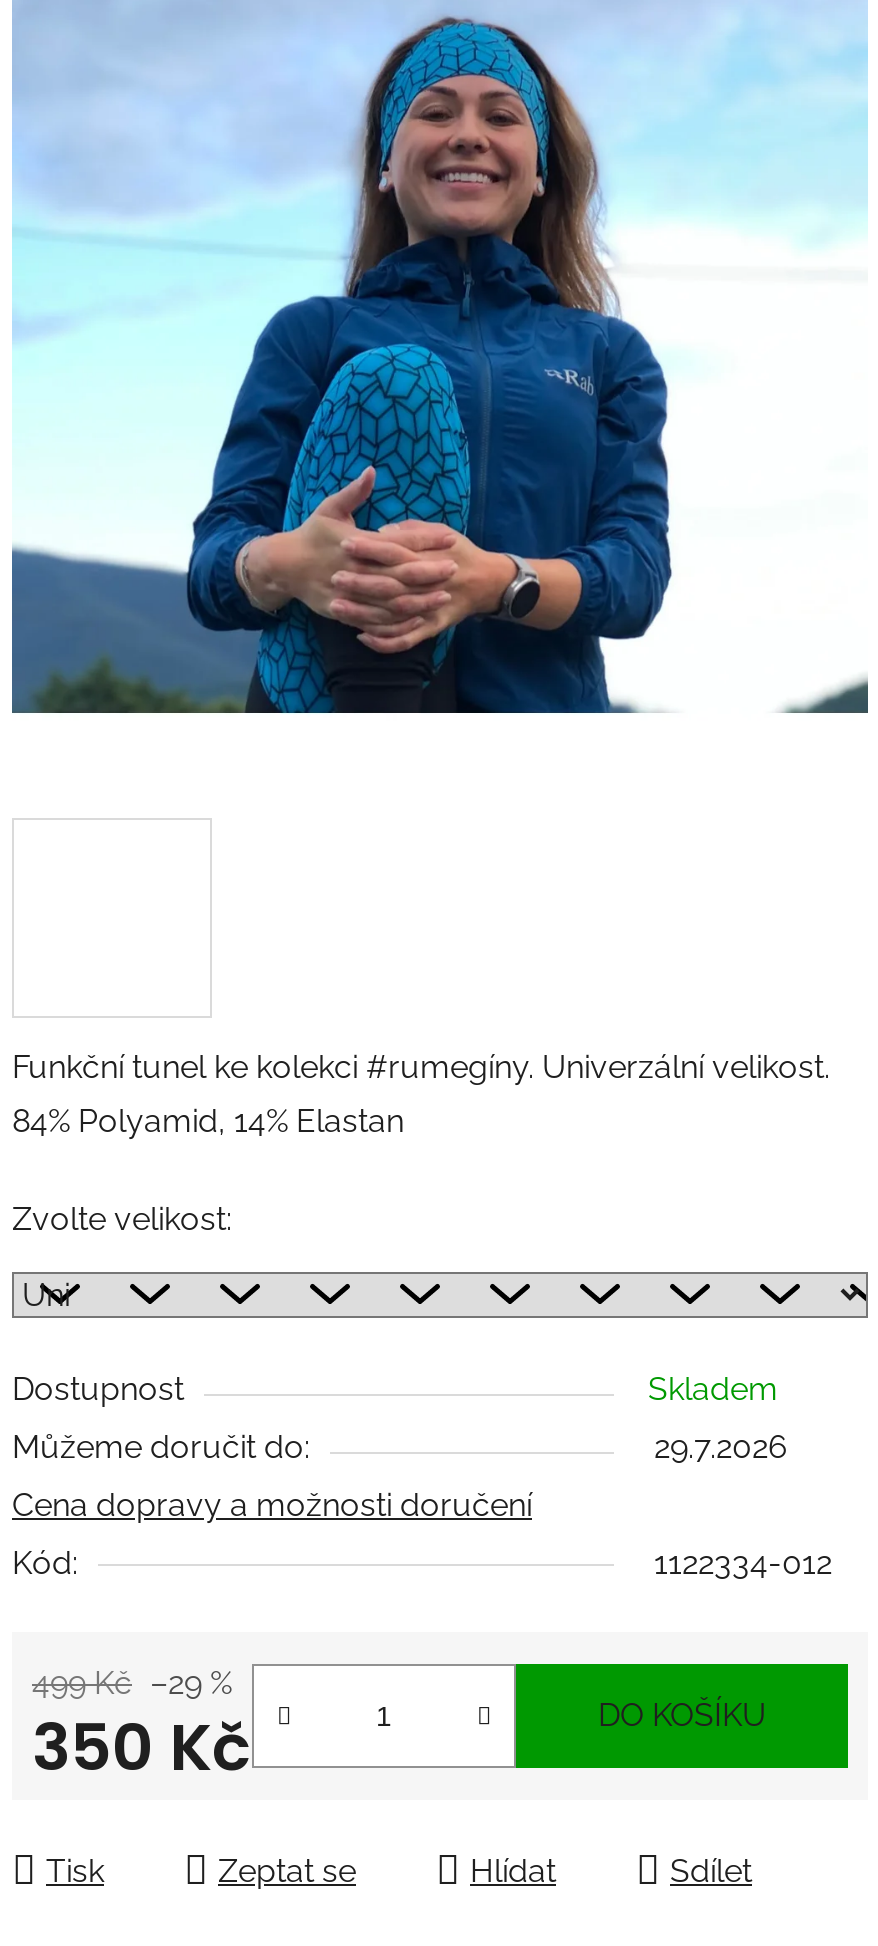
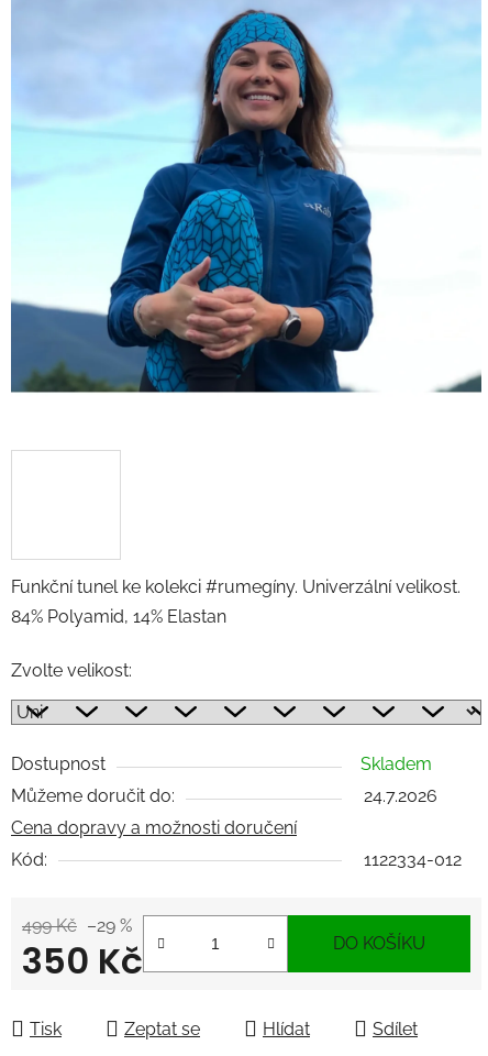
- 29.7.2026
+ 24.7.2026
